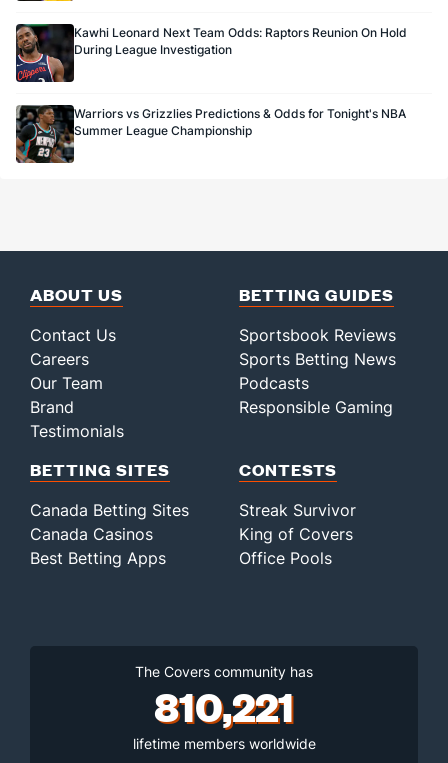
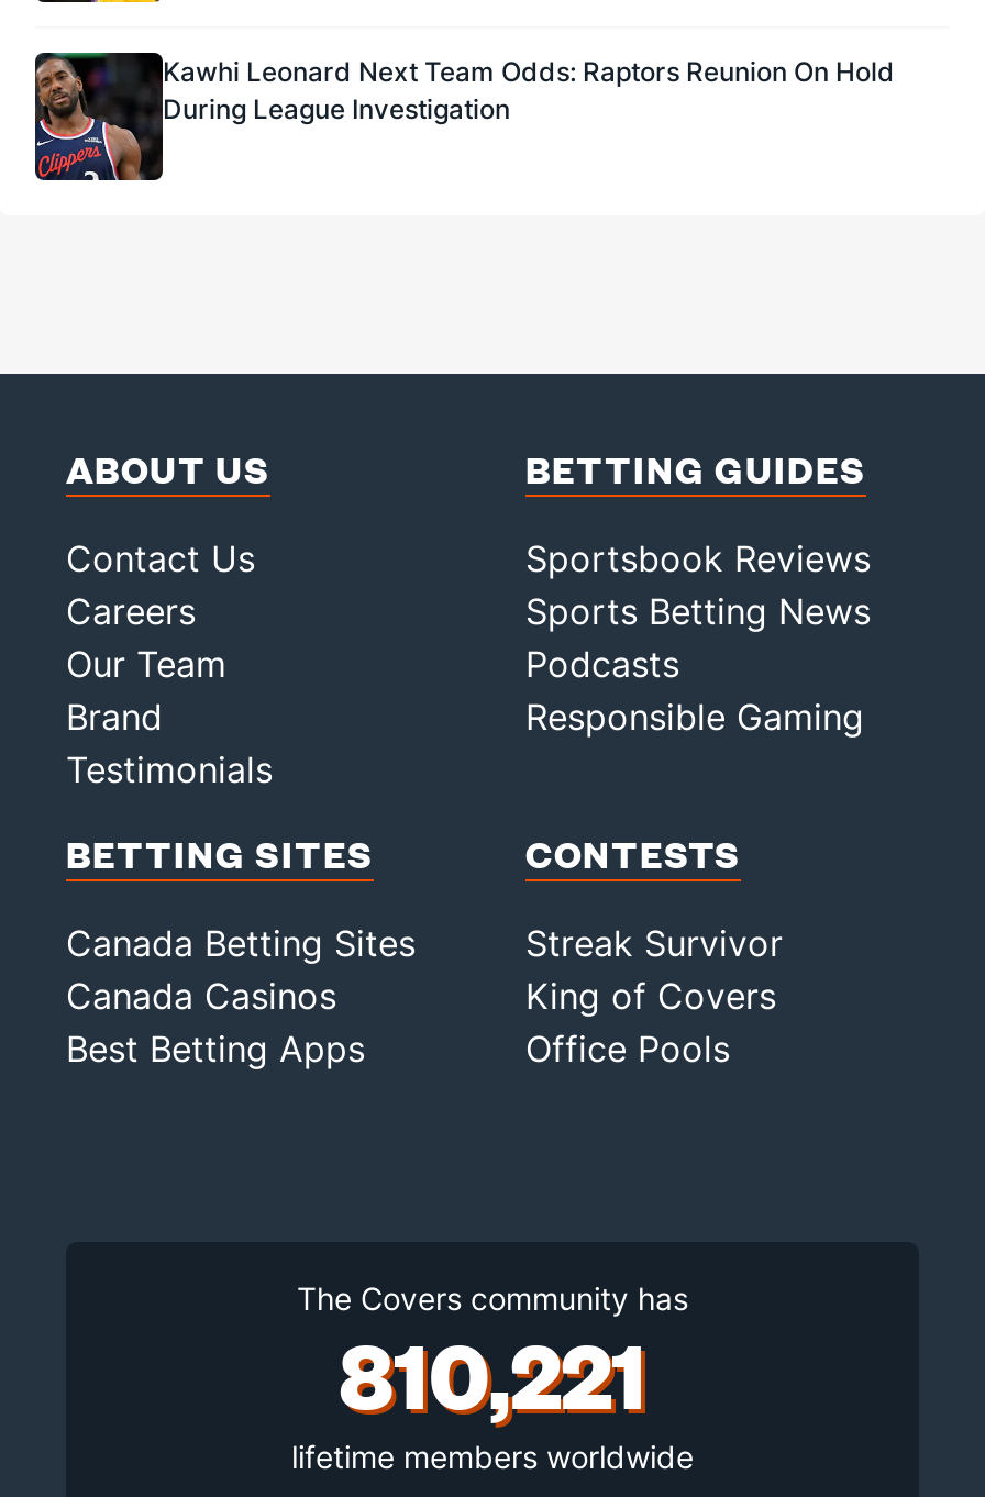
- [image]
- Warriors vs Grizzlies Predictions & Odds for Tonight's NBA
- Summer League Championship
